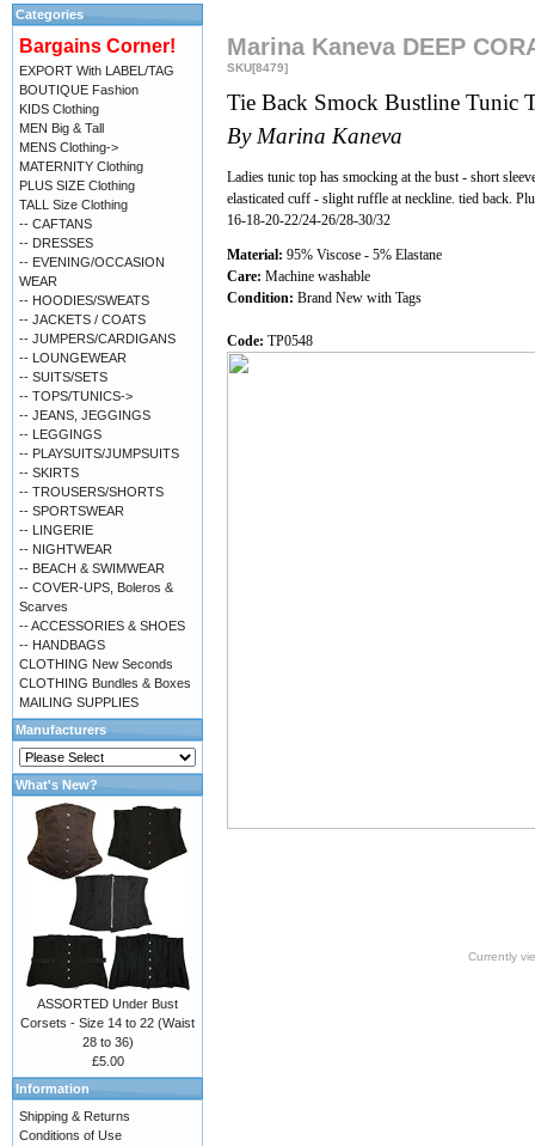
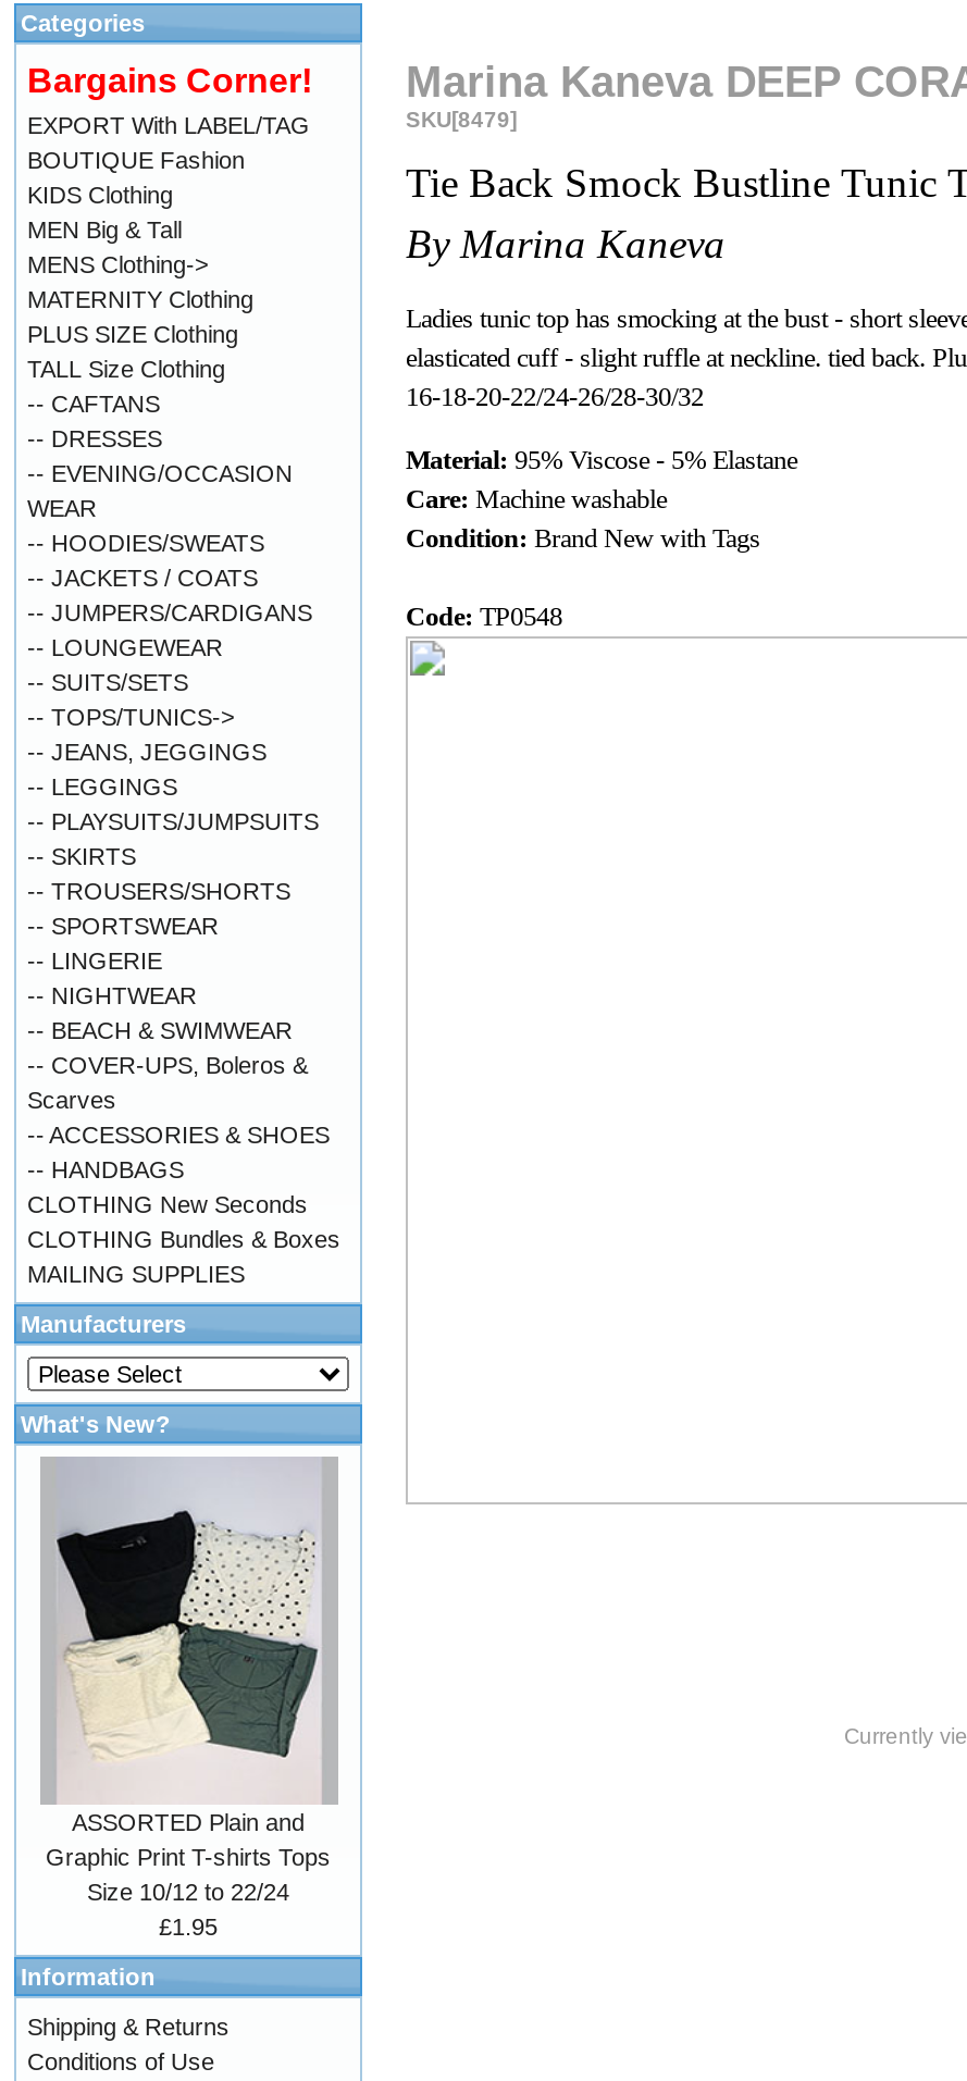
- [image]
- ASSORTED Under Bust
- Corsets - Size 14 to 22 (Waist
- 28 to 36)
- £5.00
+ [image]
+ ASSORTED Plain and
+ Graphic Print T-shirts Tops
+ Size 10/12 to 22/24
+ £1.95
